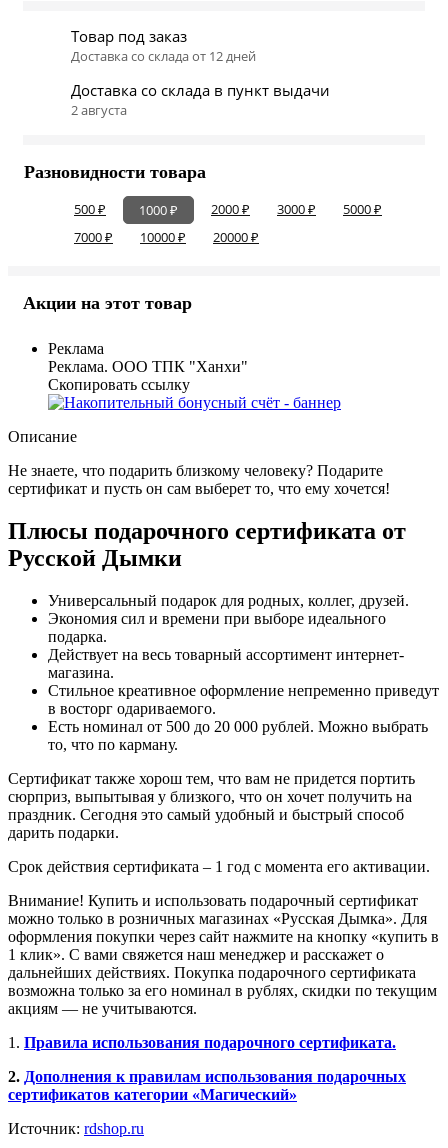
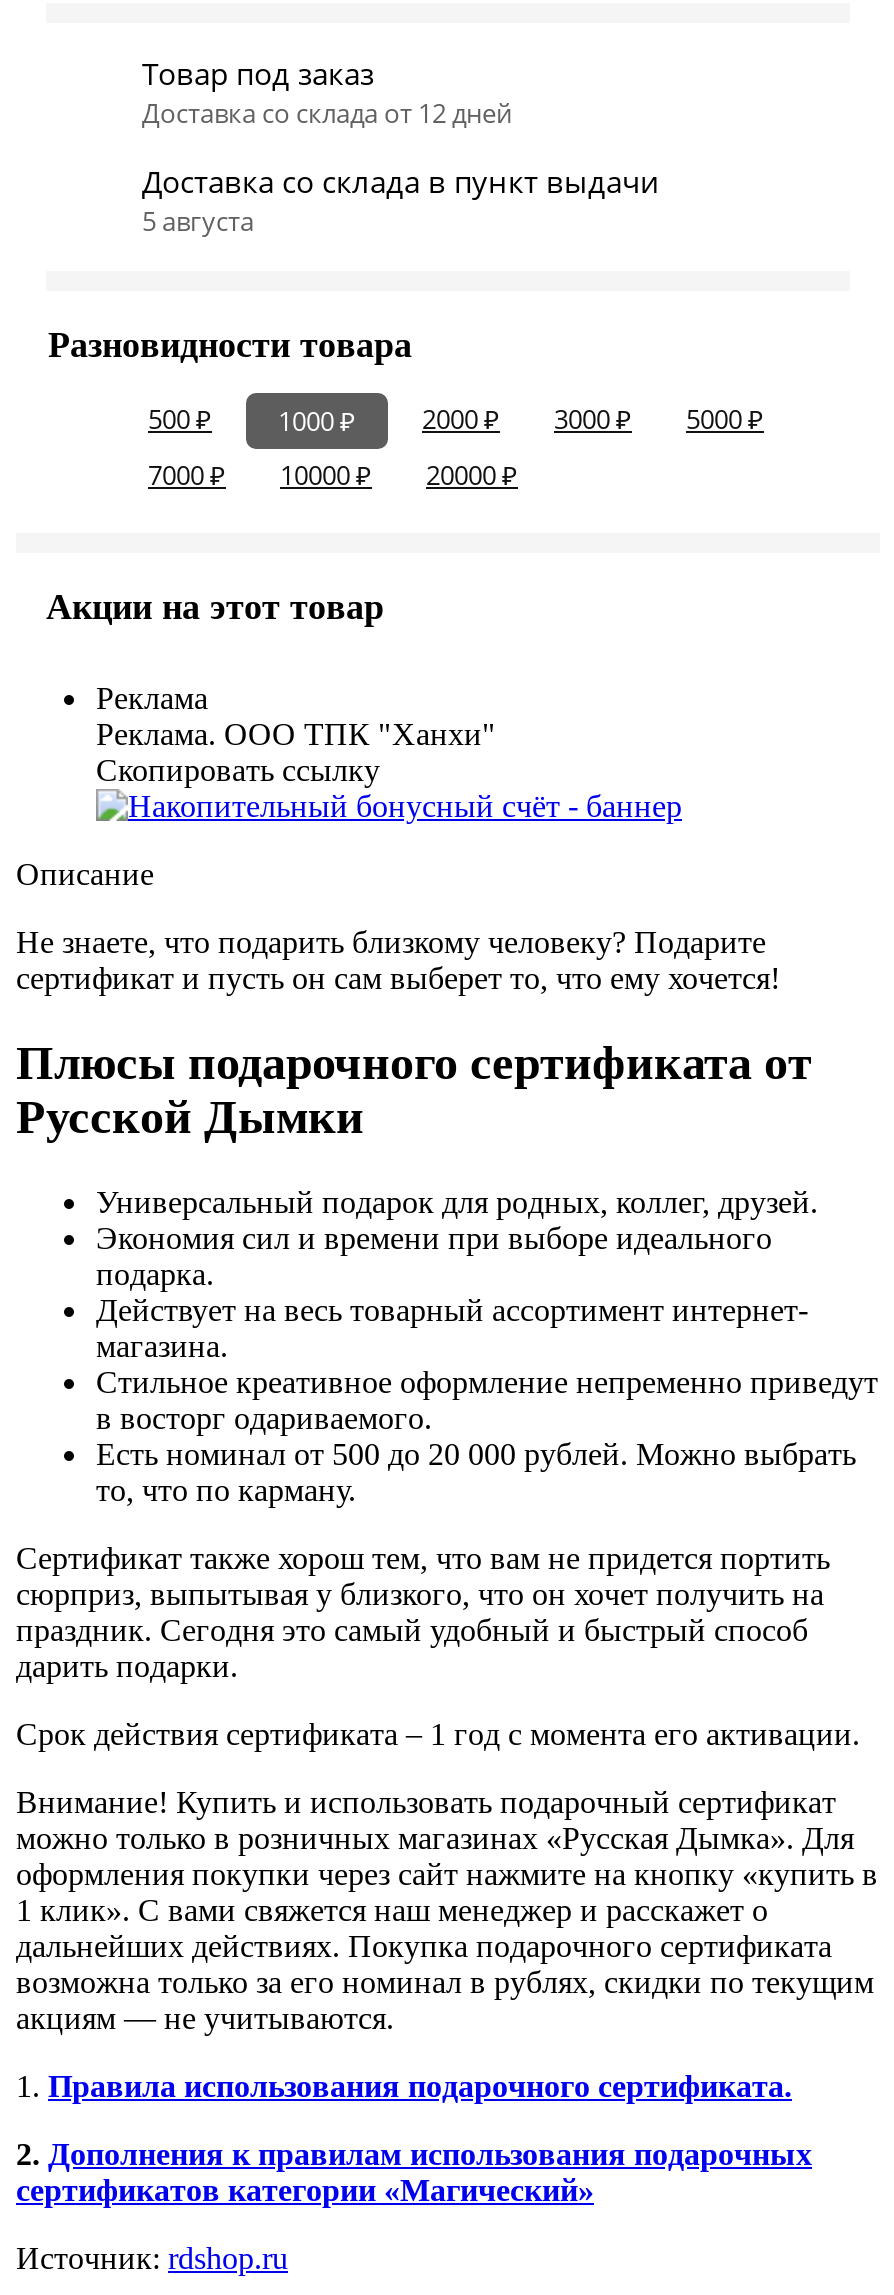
- 2 августа
+ 5 августа
